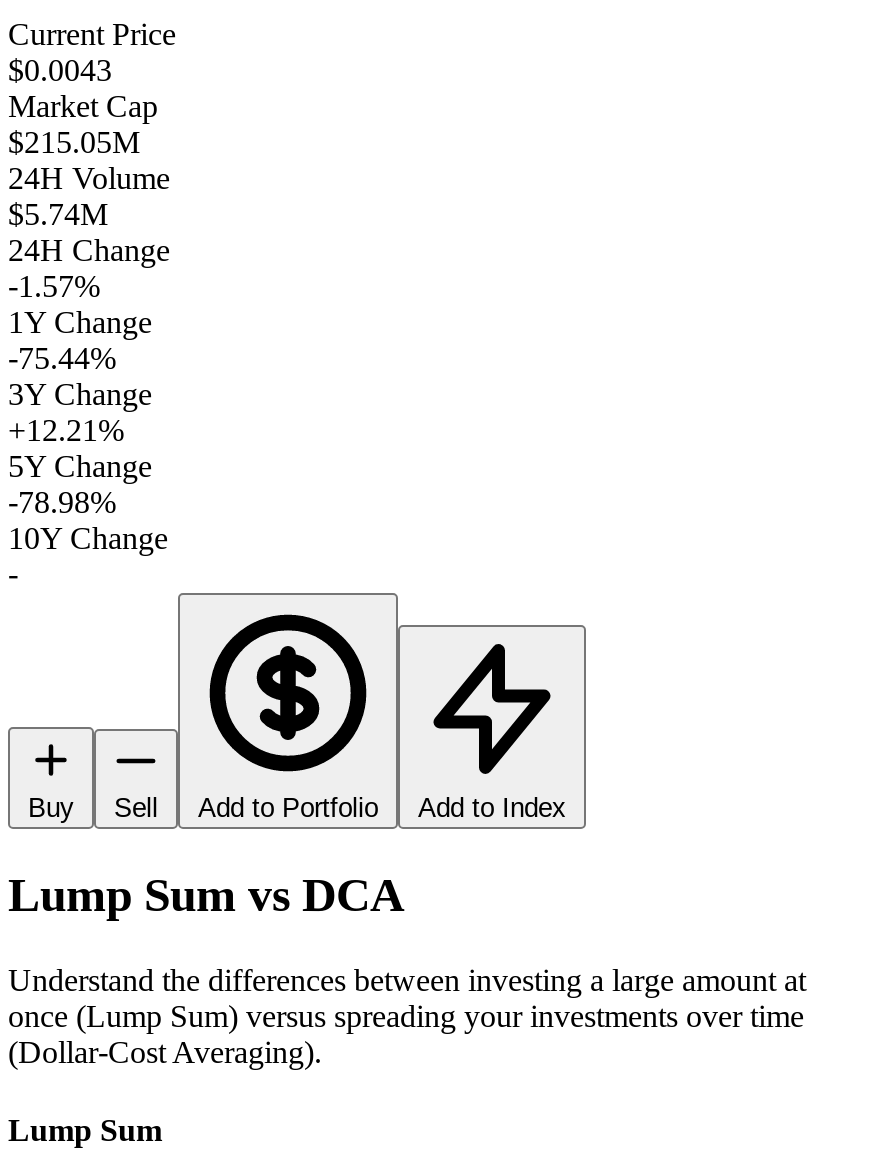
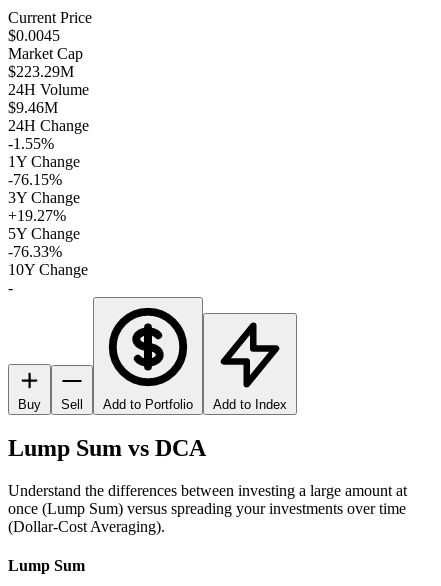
- $0.0043
+ $0.0045

- $215.05M
+ $223.29M

- $5.74M
+ $9.46M

- -1.57%
+ -1.55%

- -75.44%
+ -76.15%

- +12.21%
+ +19.27%

- -78.98%
+ -76.33%
